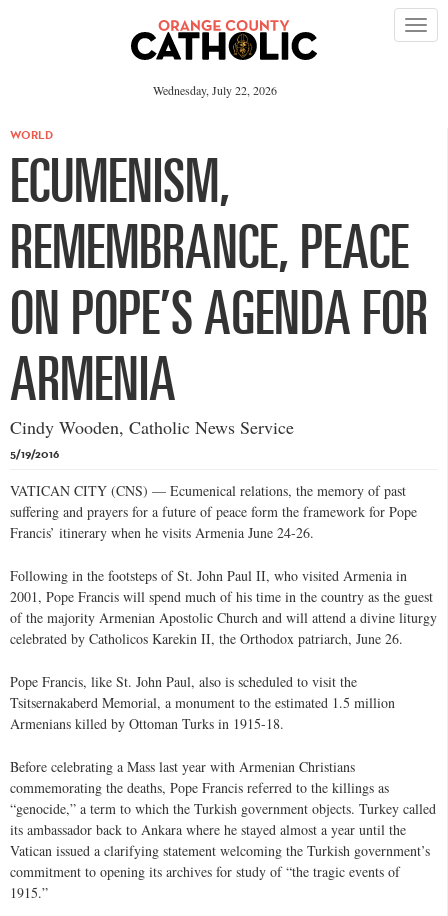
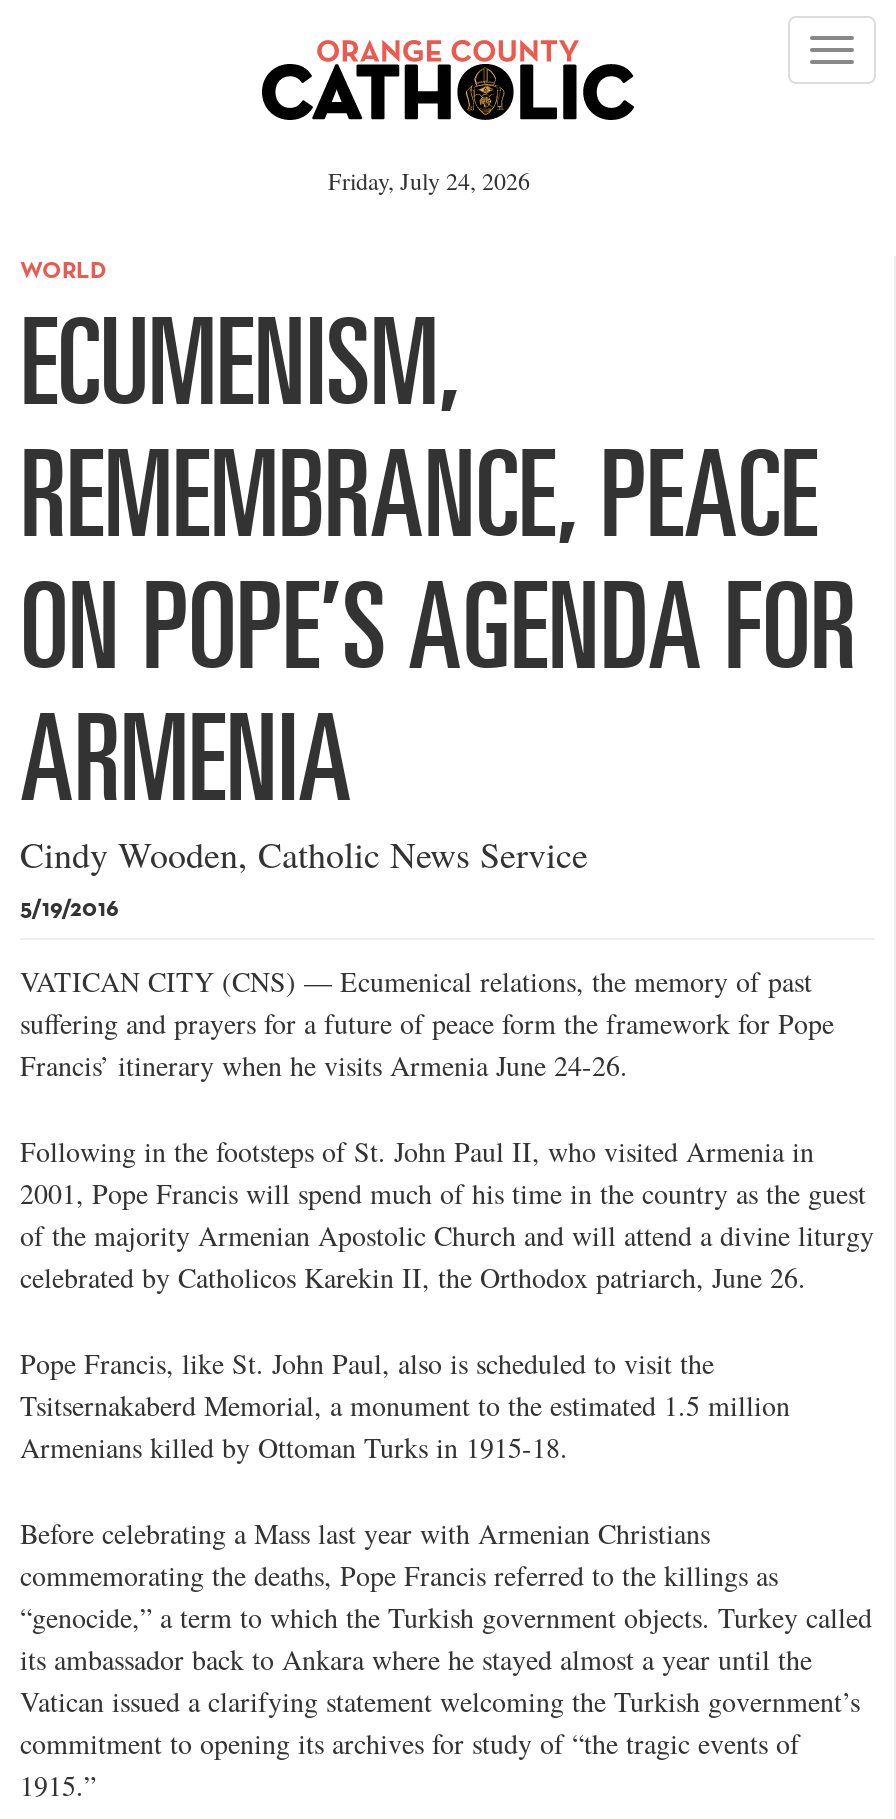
- Wednesday, July 22, 2026
+ Friday, July 24, 2026
